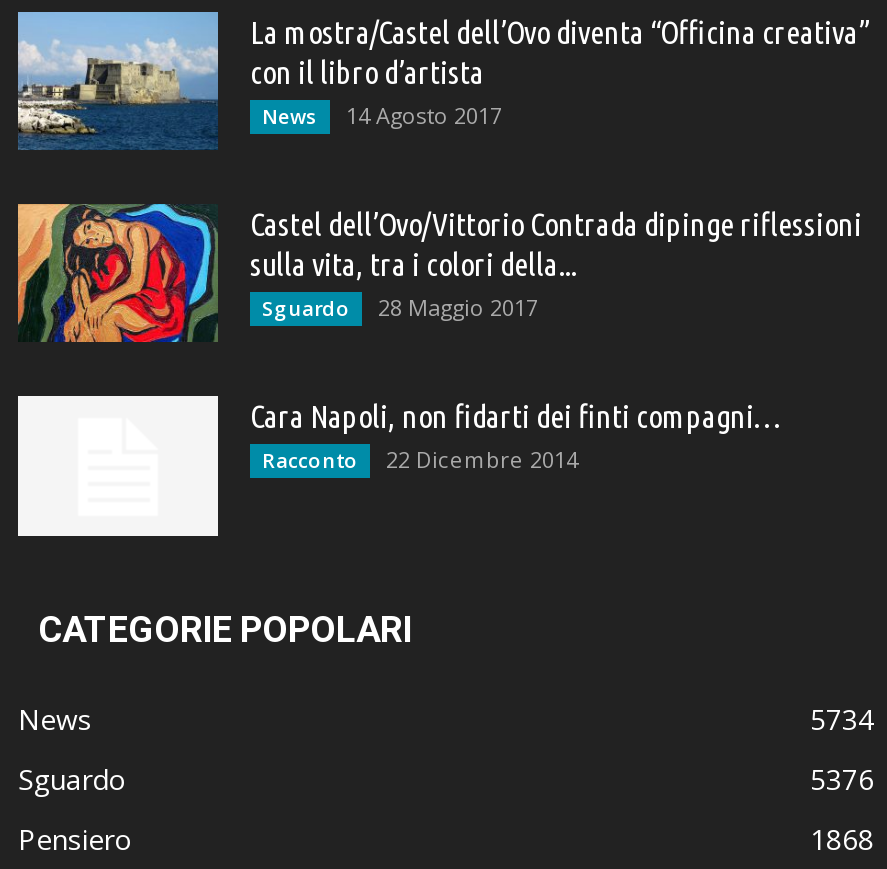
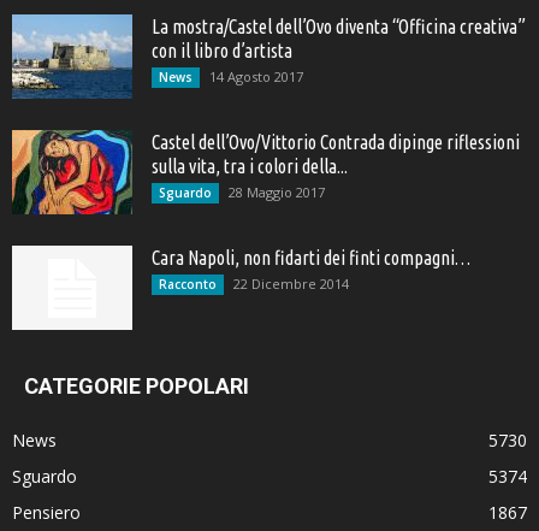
- 5734
+ 5730

- 5376
+ 5374

- 1868
+ 1867
